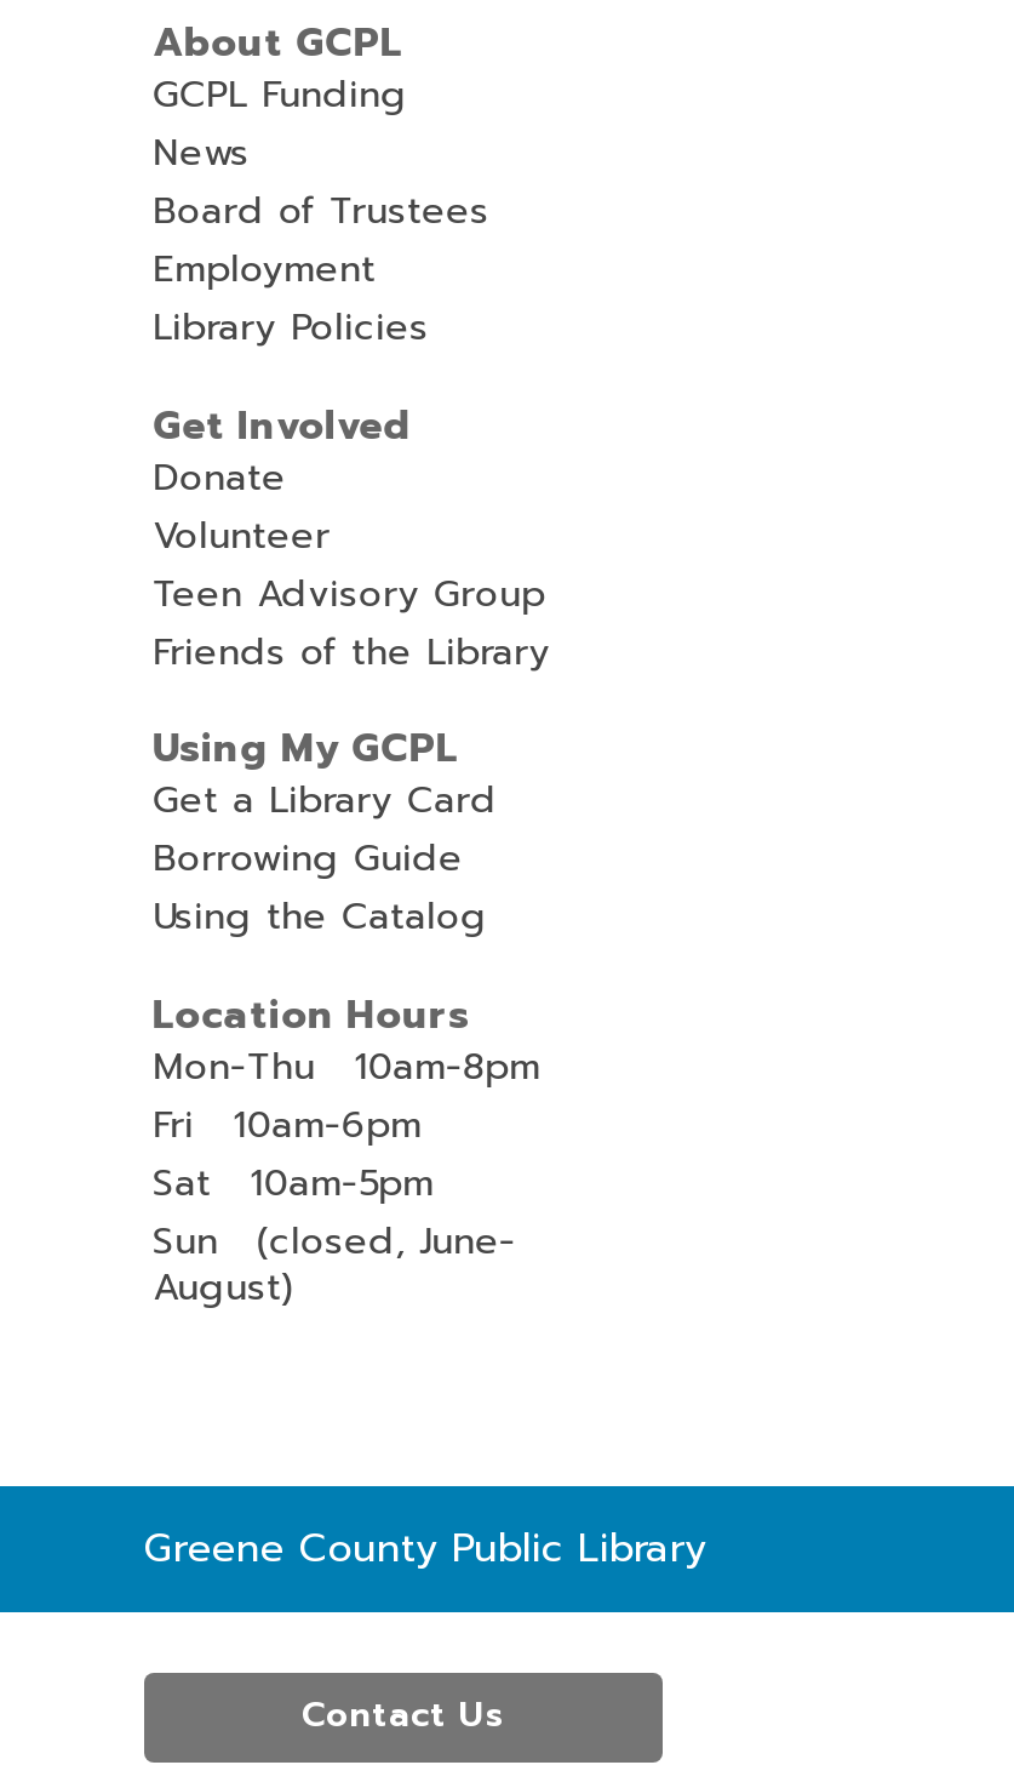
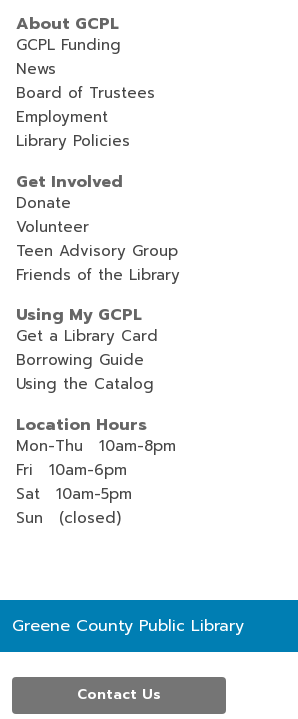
- Sun (closed, June-
- August)
+ Sun (closed)
